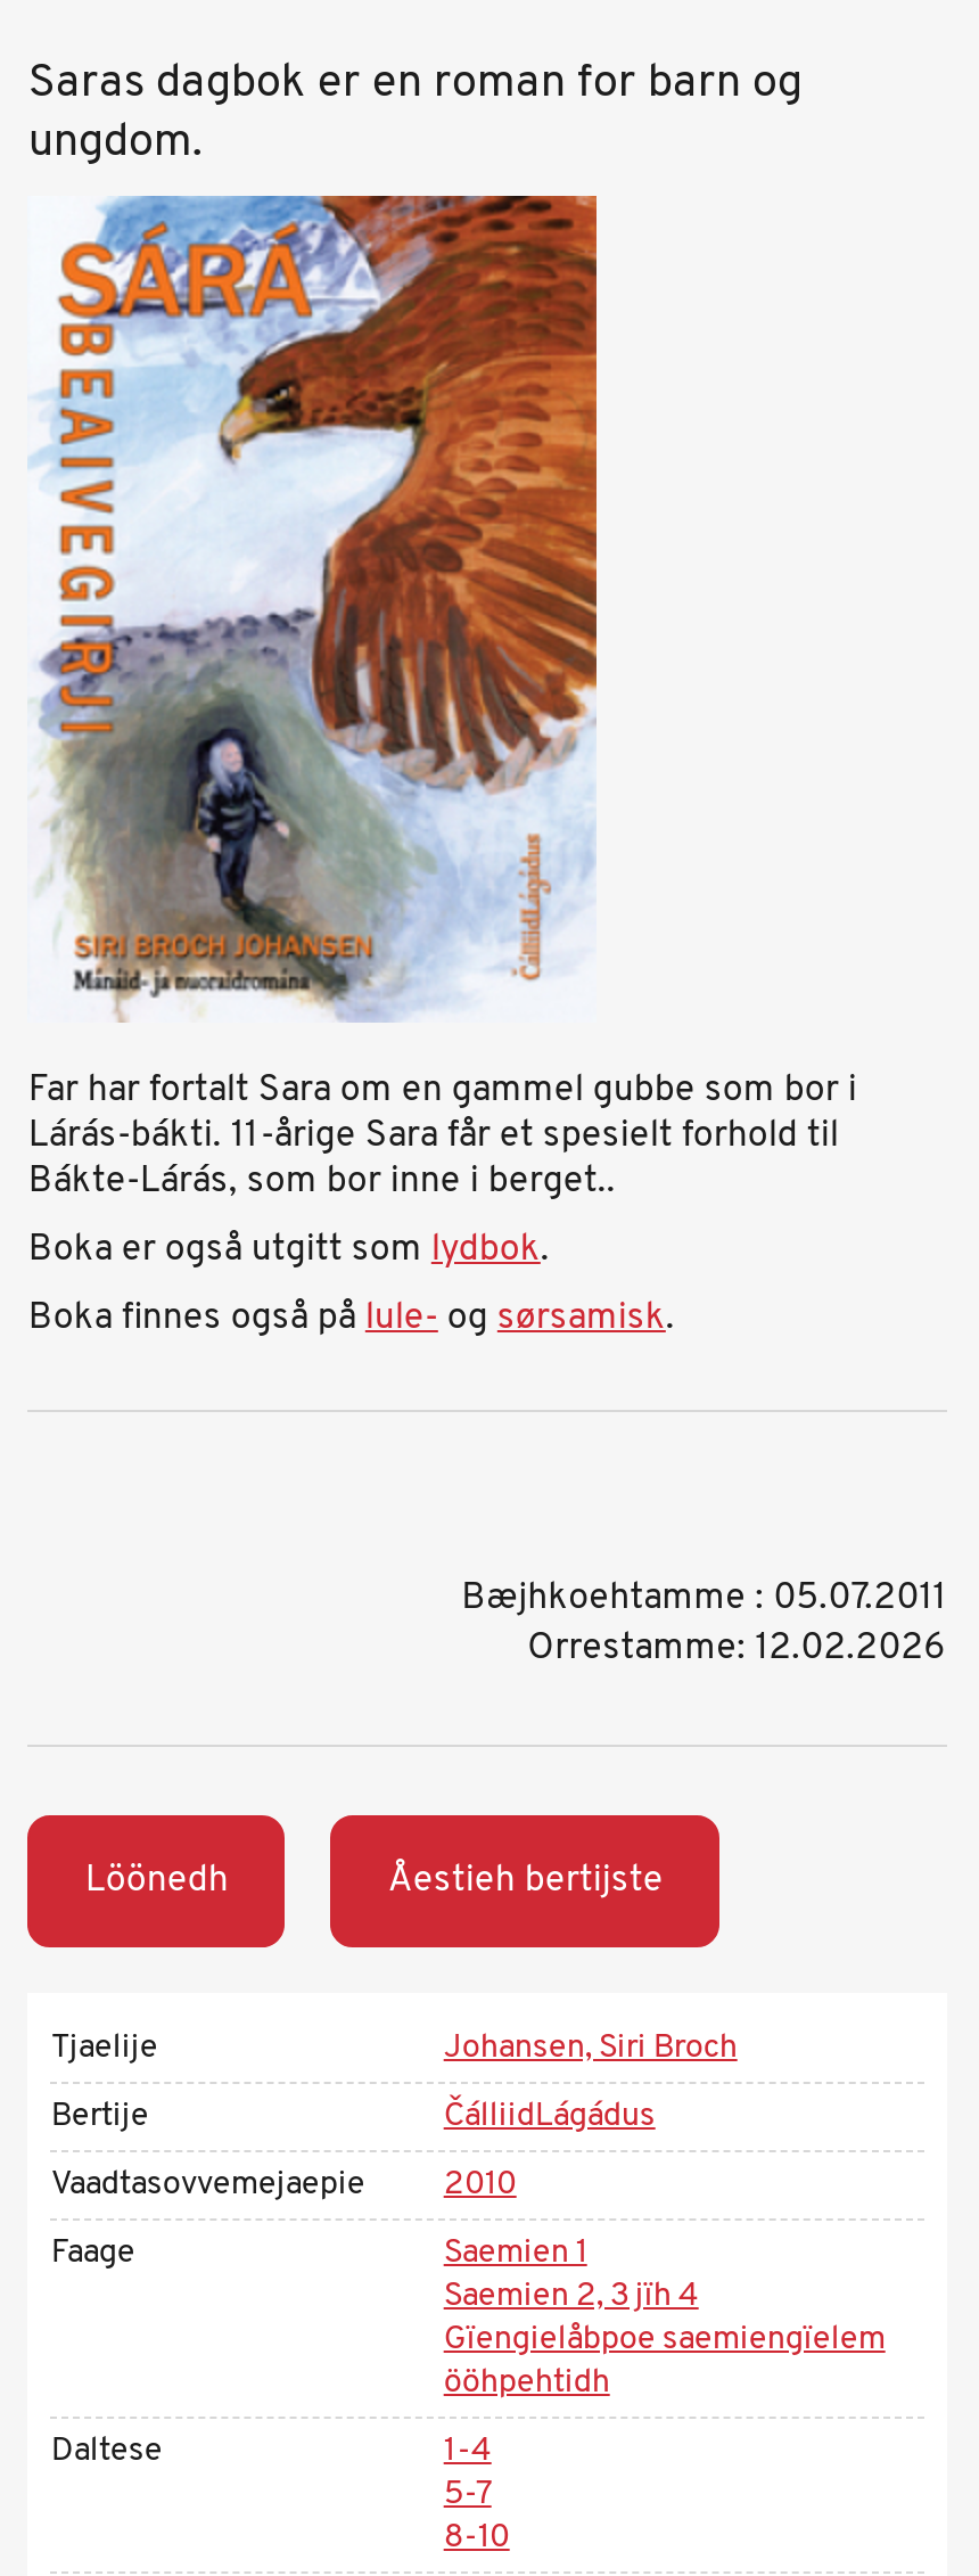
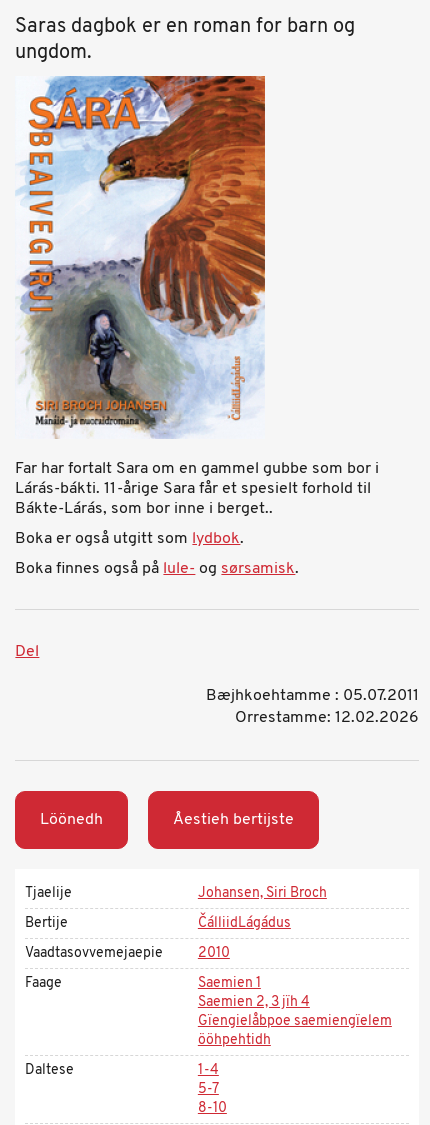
+ Del
